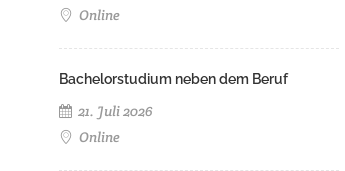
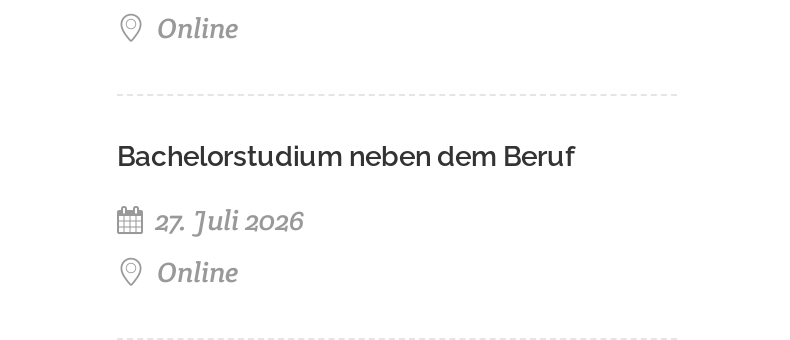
- 21. Juli 2026
+ 27. Juli 2026
